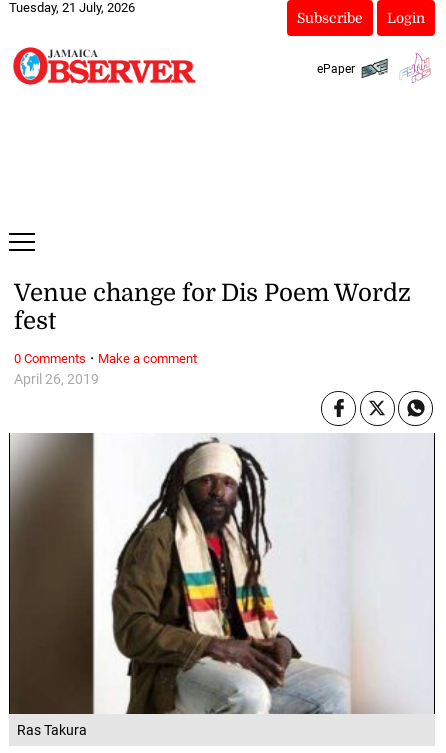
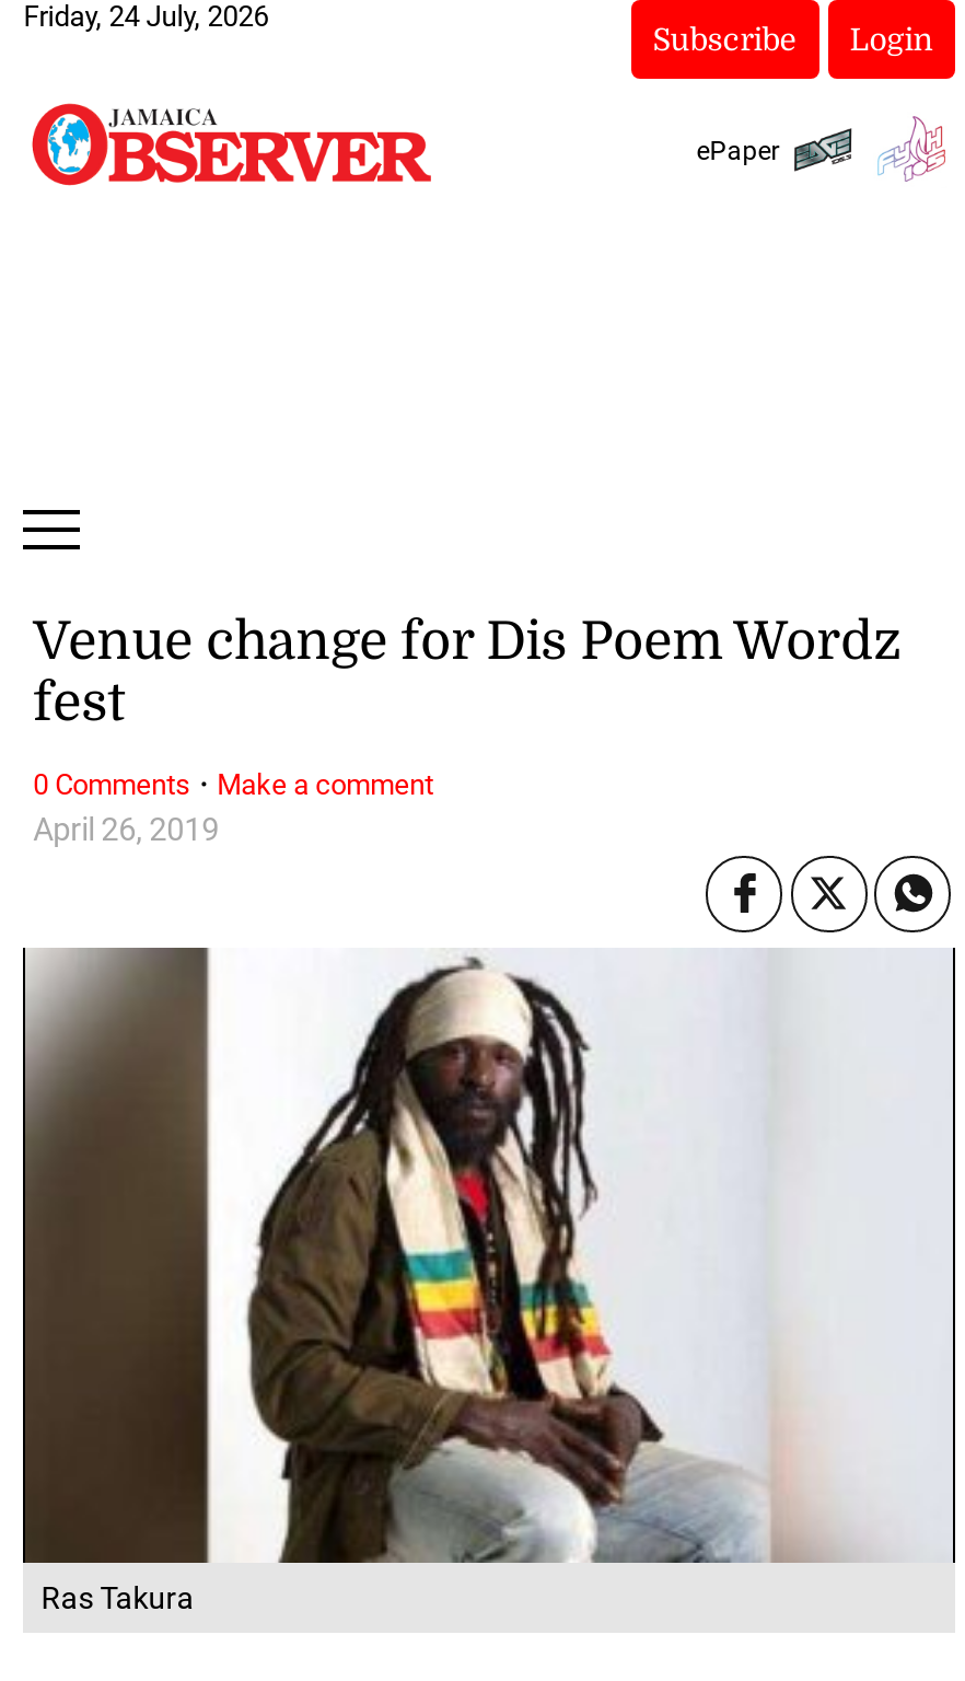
- Tuesday, 21 July, 2026
+ Friday, 24 July, 2026
